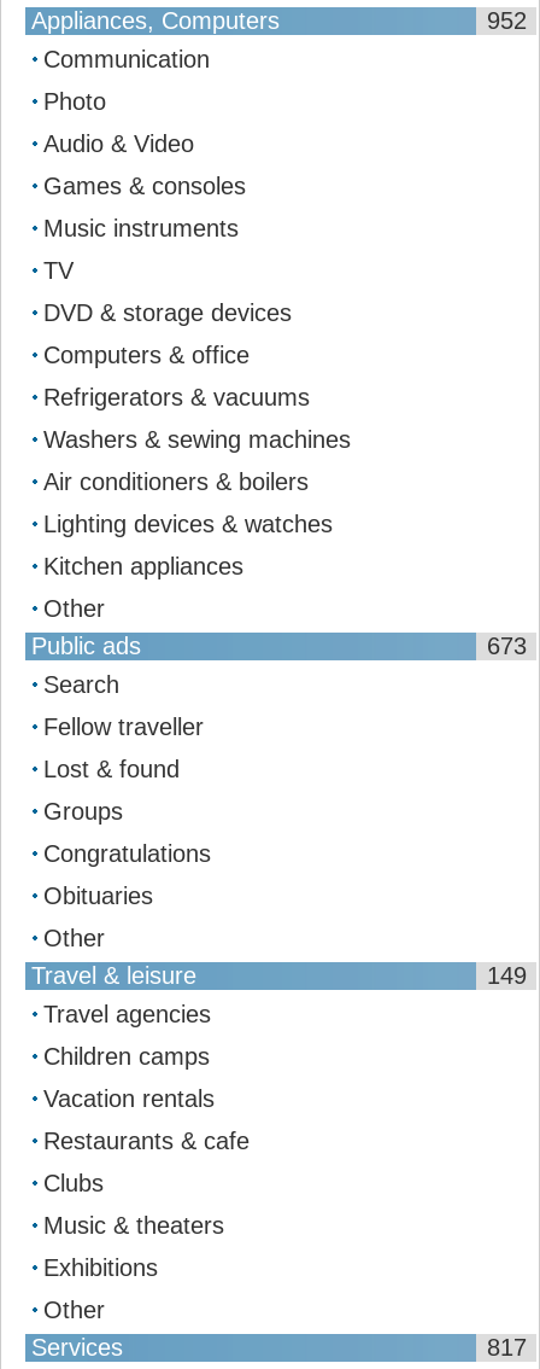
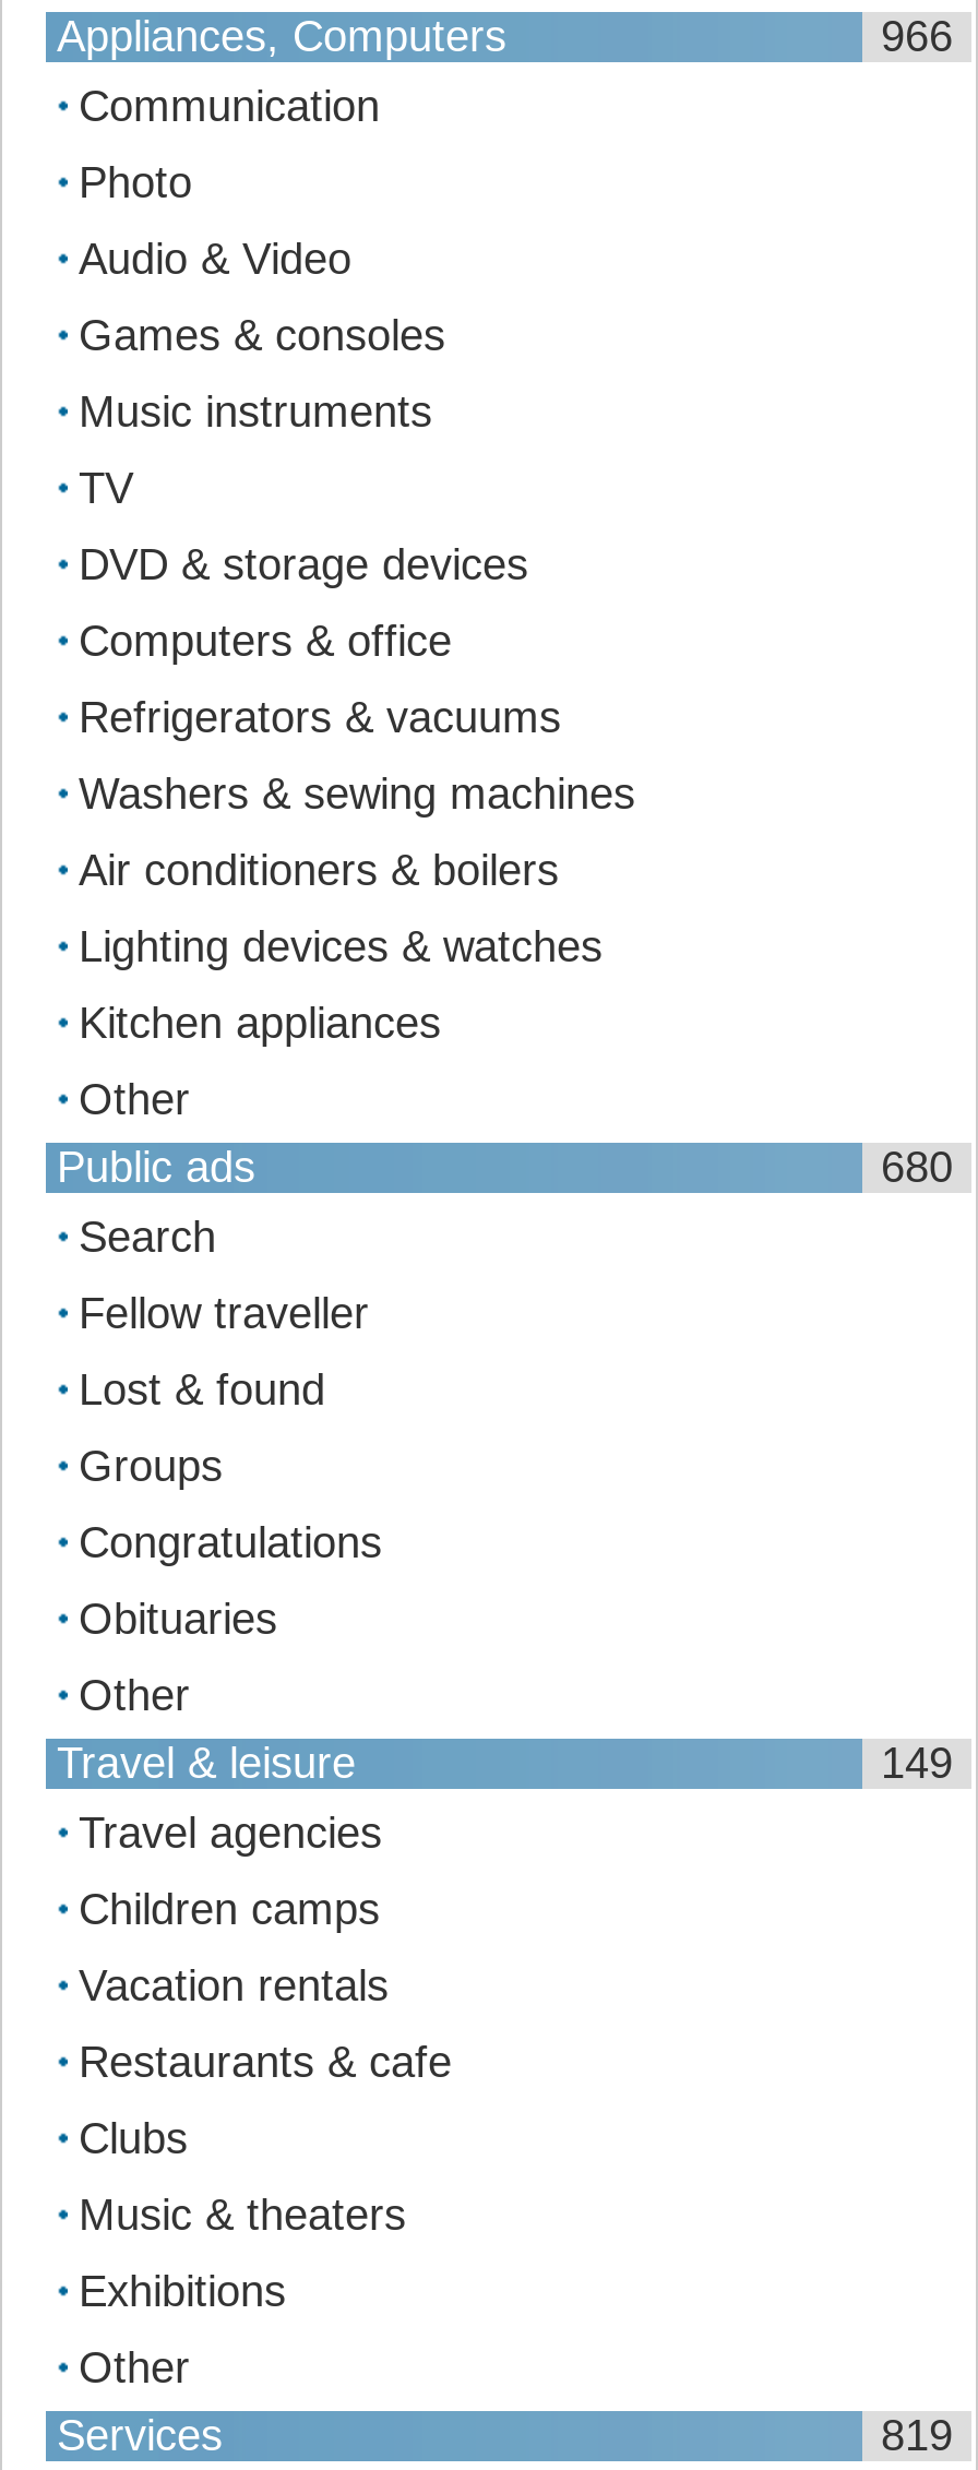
- 952
+ 966

- 673
+ 680

- 817
+ 819
